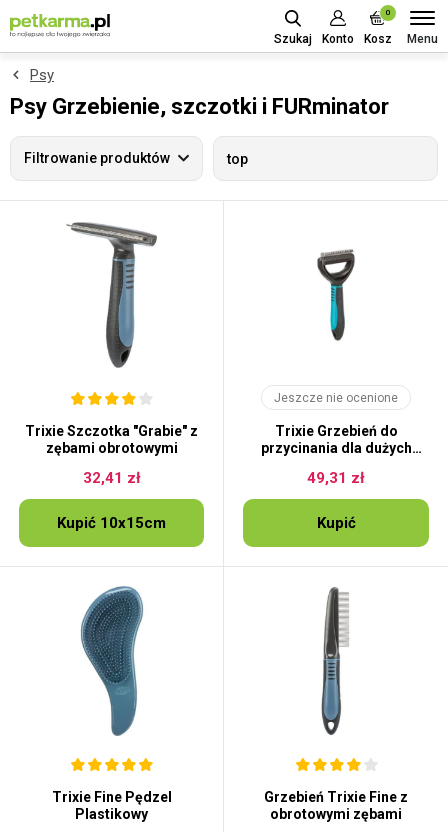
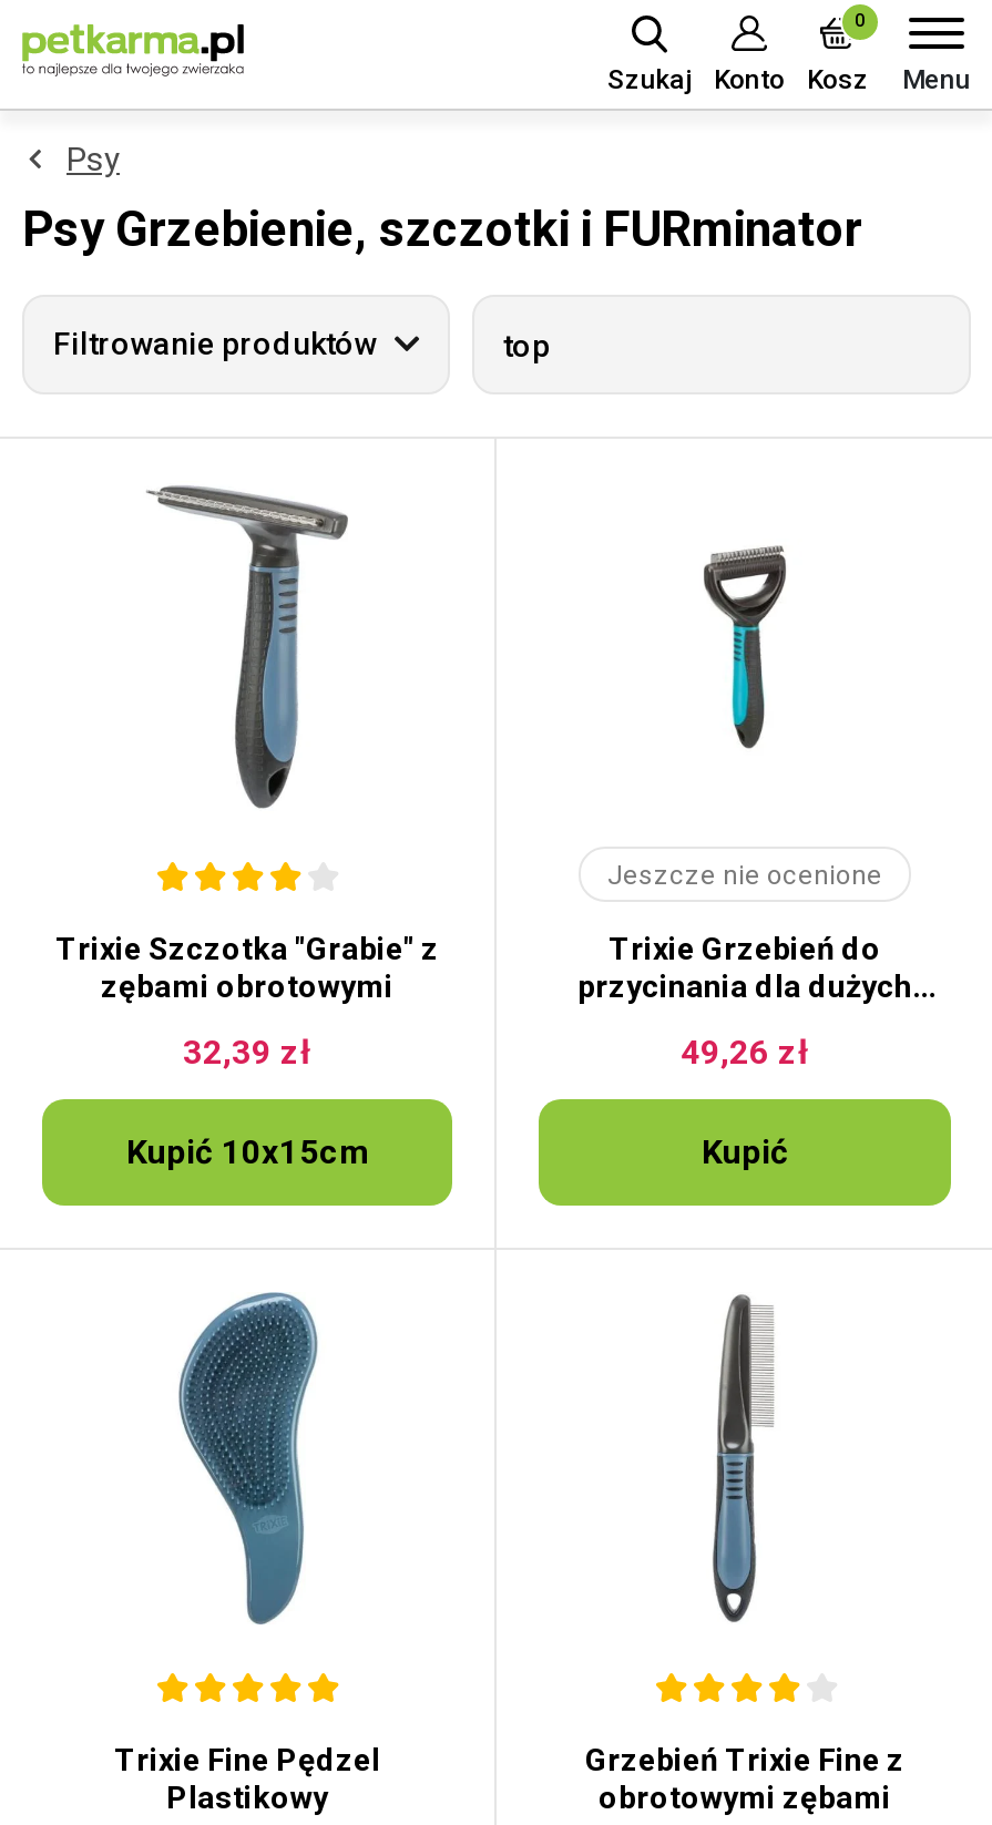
- 32,41 zł
+ 32,39 zł

- 49,31 zł
+ 49,26 zł
